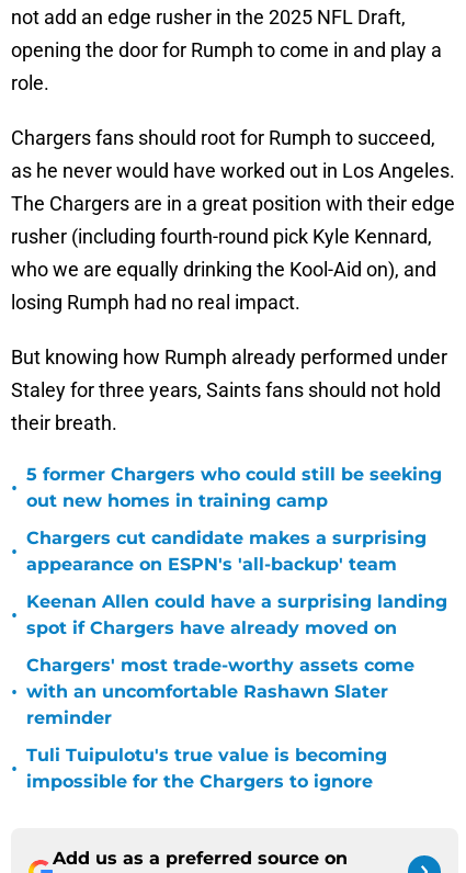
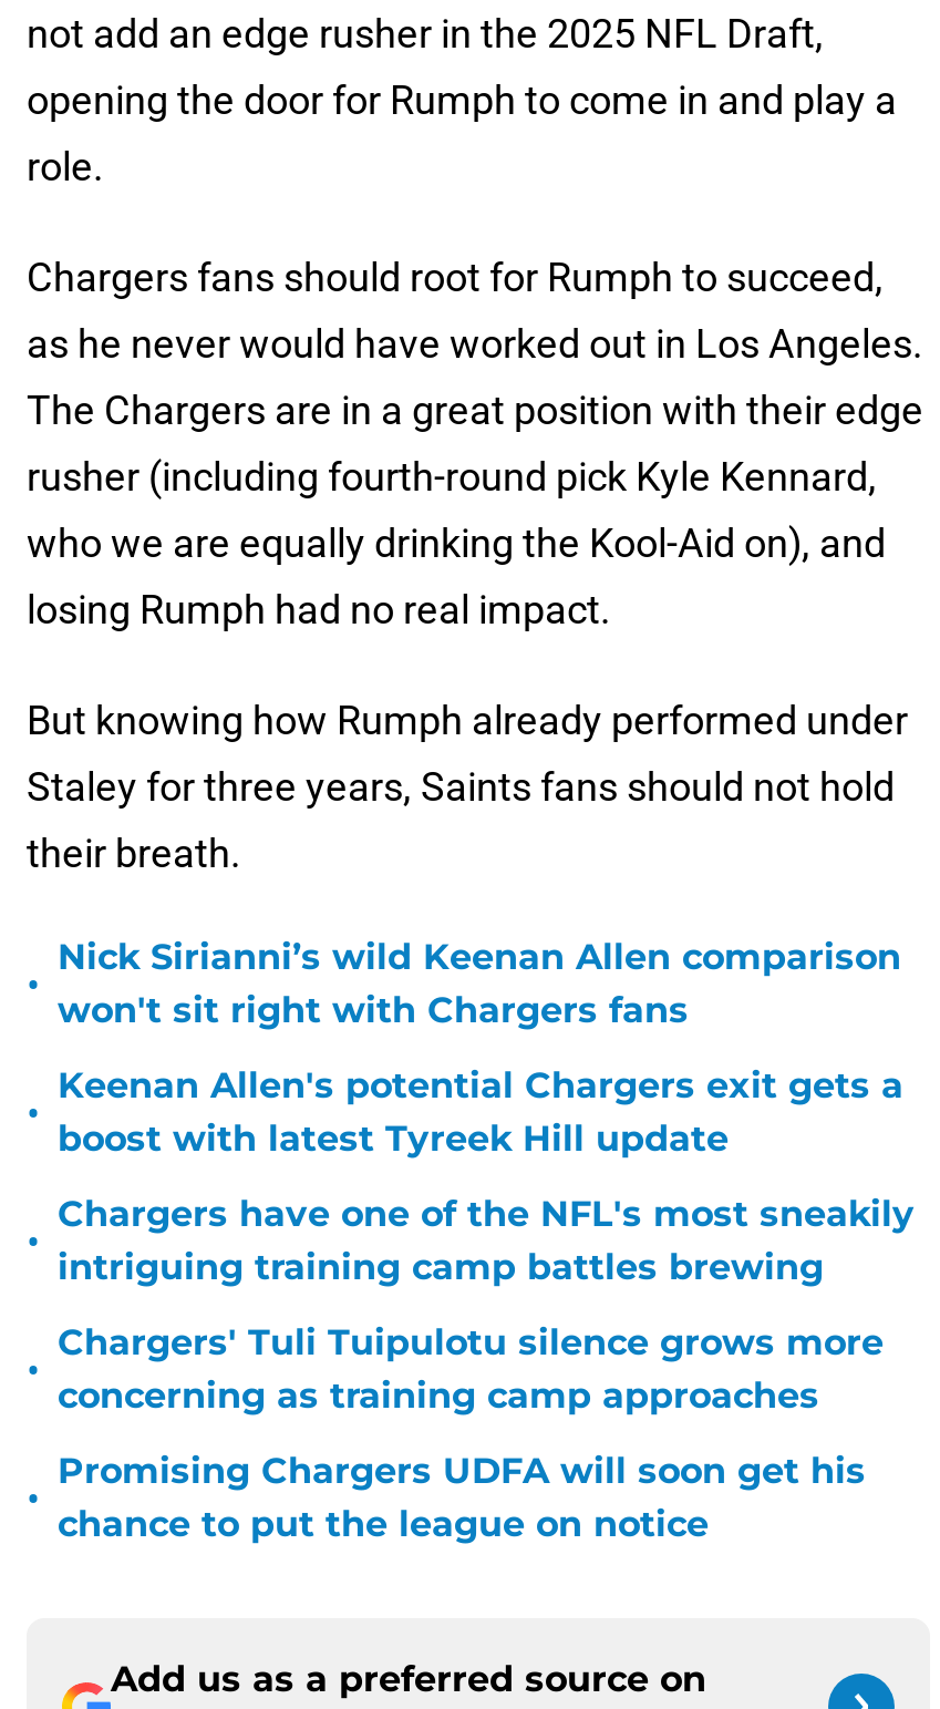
- 5 former Chargers who could still be seeking
- out new homes in training camp
+ Nick Sirianni’s wild Keenan Allen comparison
+ won't sit right with Chargers fans

- Chargers cut candidate makes a surprising
- appearance on ESPN's 'all-backup' team
+ Keenan Allen's potential Chargers exit gets a
+ boost with latest Tyreek Hill update

- Keenan Allen could have a surprising landing
- spot if Chargers have already moved on
+ Chargers have one of the NFL's most sneakily
+ intriguing training camp battles brewing

- Chargers' most trade-worthy assets come
- with an uncomfortable Rashawn Slater
- reminder
+ Chargers' Tuli Tuipulotu silence grows more
+ concerning as training camp approaches

- Tuli Tuipulotu's true value is becoming
- impossible for the Chargers to ignore
+ Promising Chargers UDFA will soon get his
+ chance to put the league on notice
